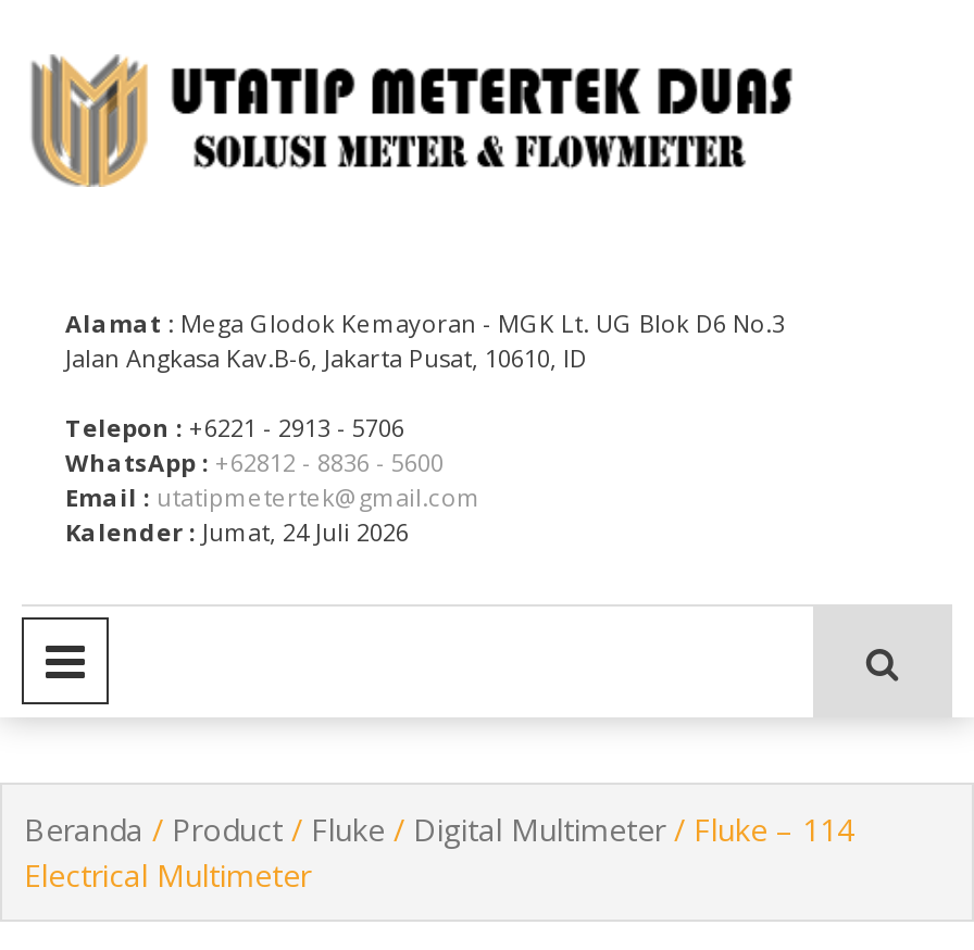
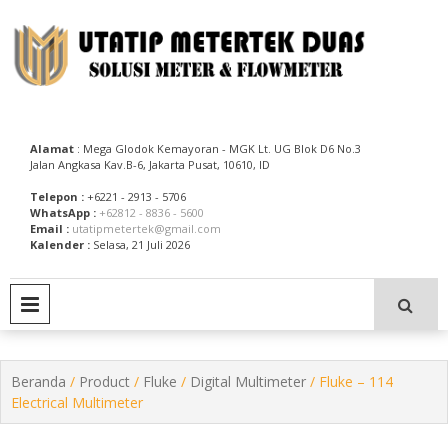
- Kalender : Jumat, 24 Juli 2026
+ Kalender : Selasa, 21 Juli 2026
